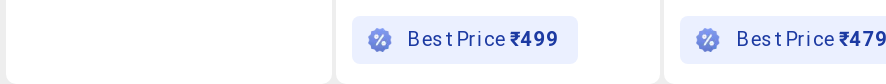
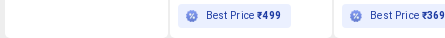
- Best Price ₹479
+ Best Price ₹369
